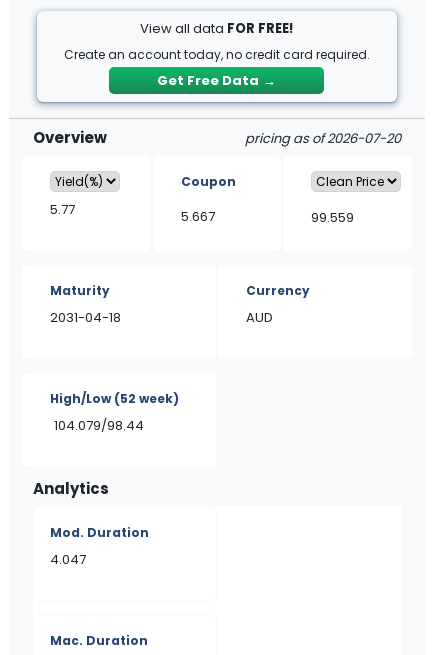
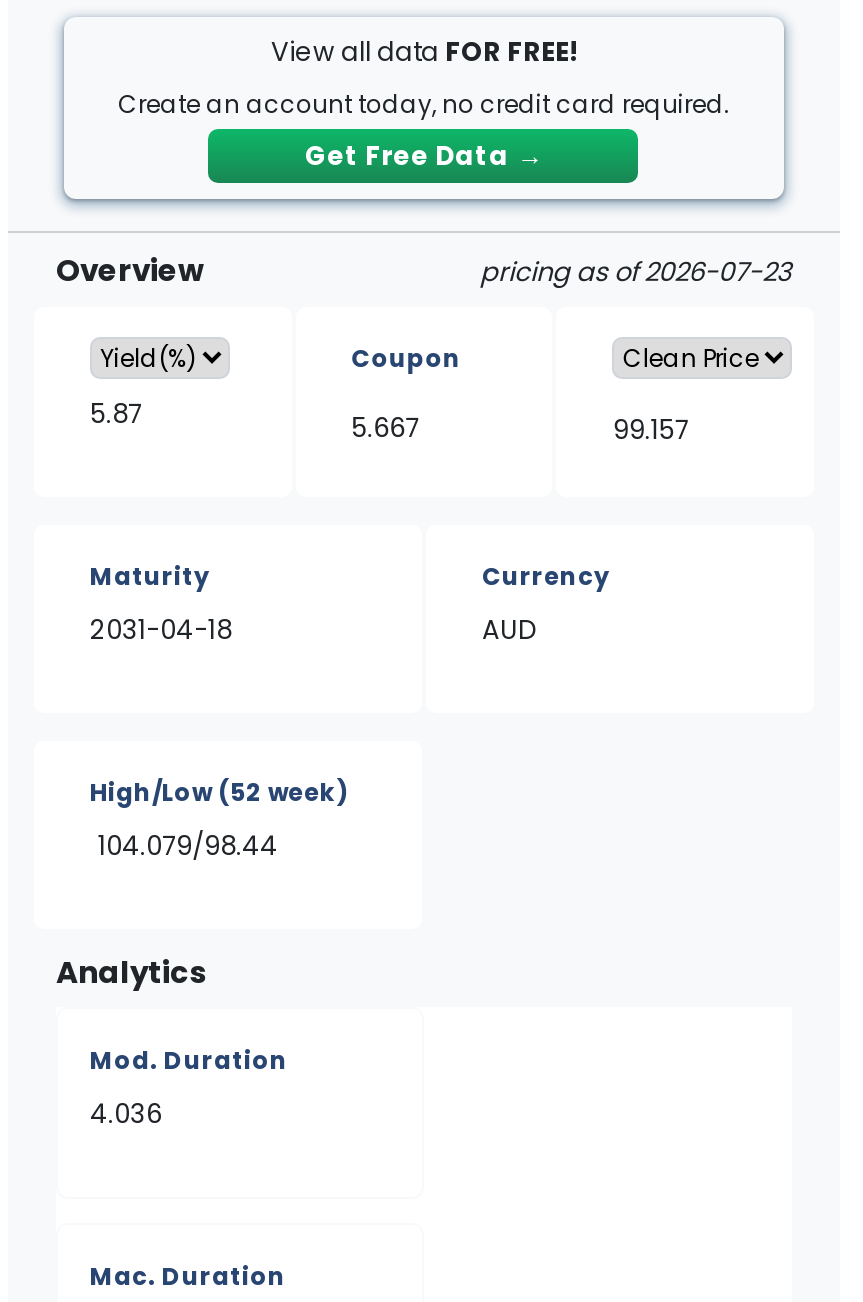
- pricing as of 2026-07-20
+ pricing as of 2026-07-23

- 5.77
+ 5.87

- 99.559
+ 99.157

- 4.047
+ 4.036
